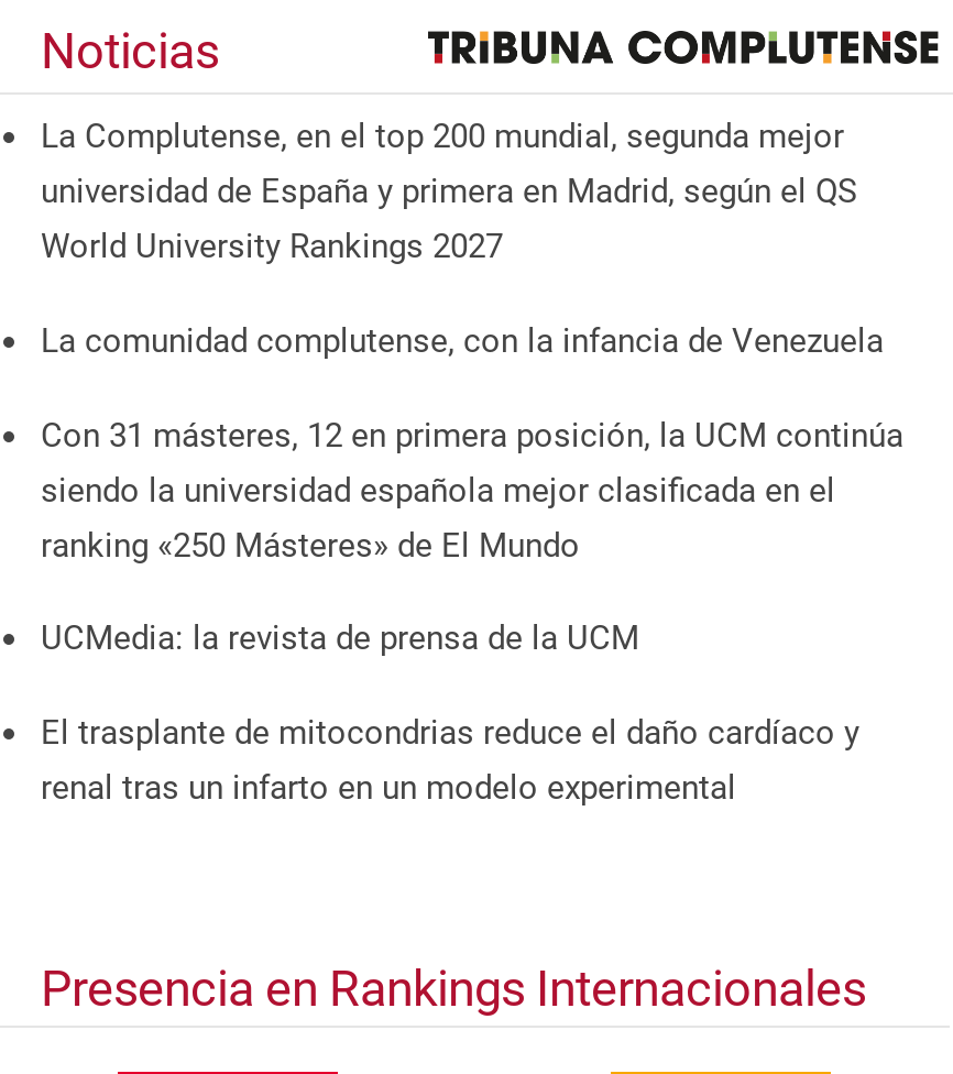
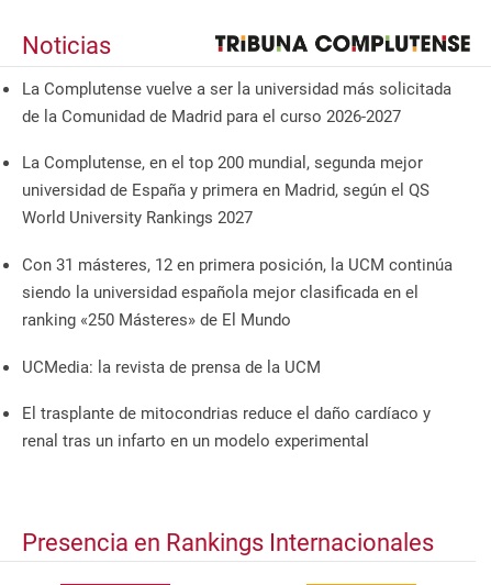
+ La Complutense vuelve a ser la universidad más solicitada
+ de la Comunidad de Madrid para el curso 2026-2027

moved down: La Complutense, en el top 200 mundial, segunda mejor | universidad de España y primera en Madrid, según el QS | World University Rankings 2027

- La comunidad complutense, con la infancia de Venezuela
